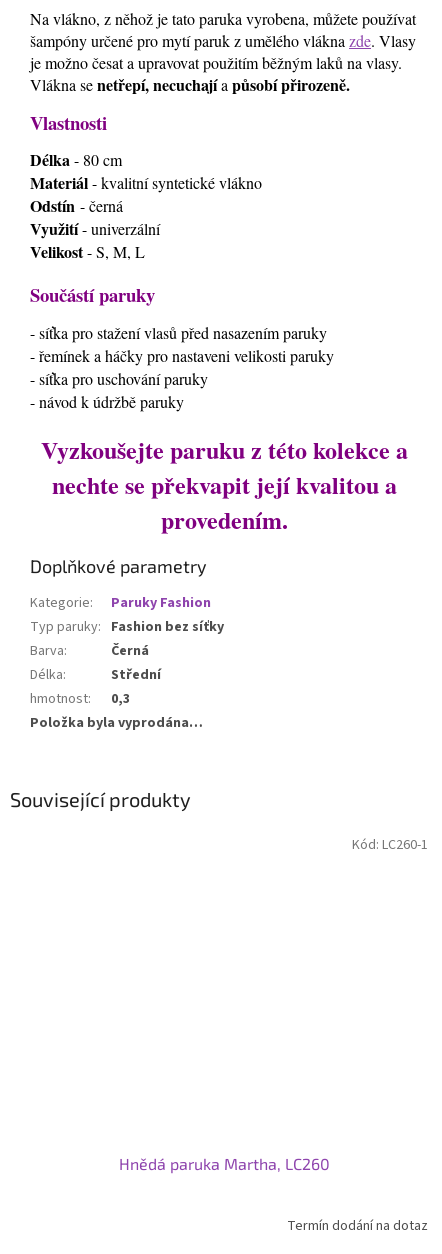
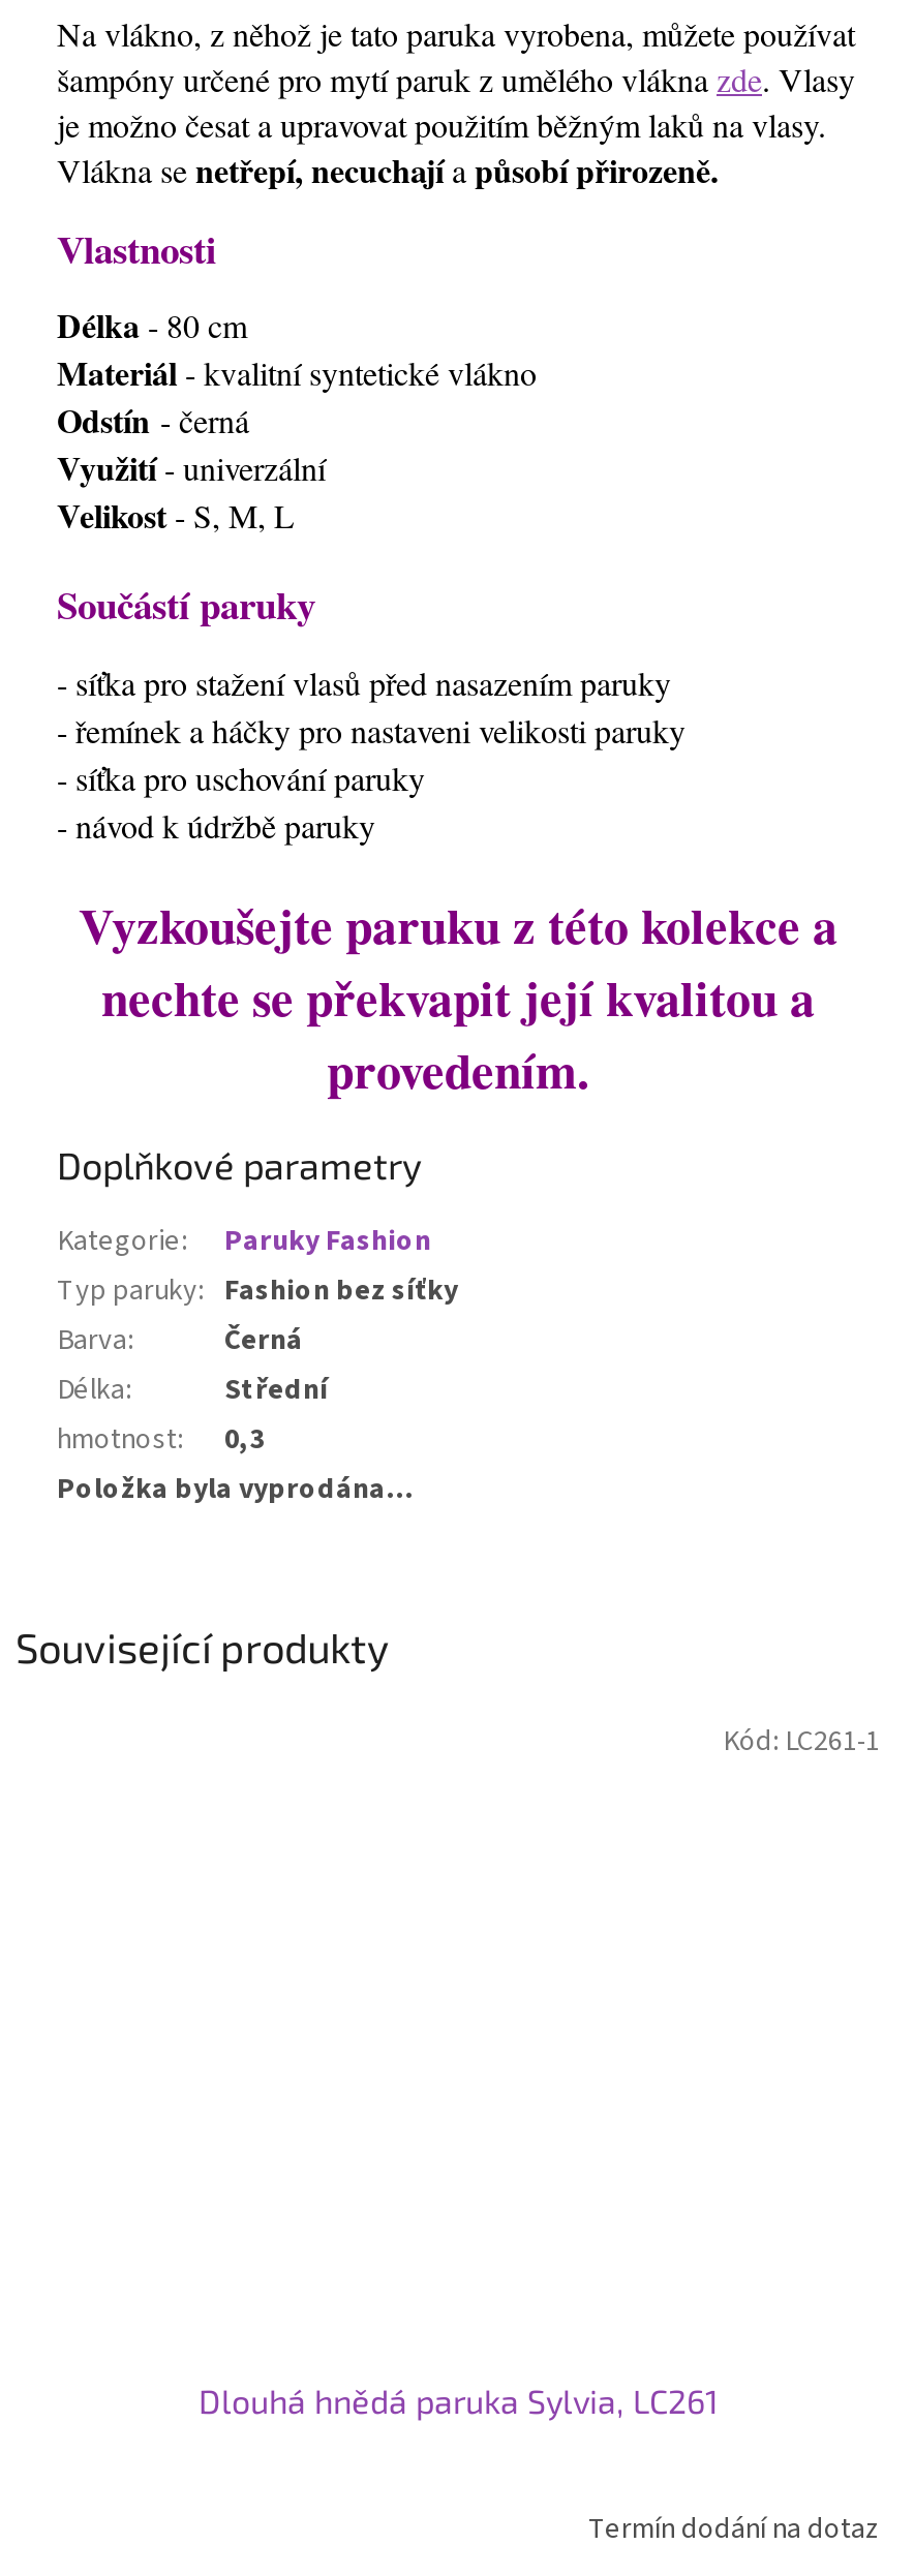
- Kód: LC260-1
+ Kód: LC261-1

- Hnědá paruka Martha, LC260
+ Dlouhá hnědá paruka Sylvia, LC261
